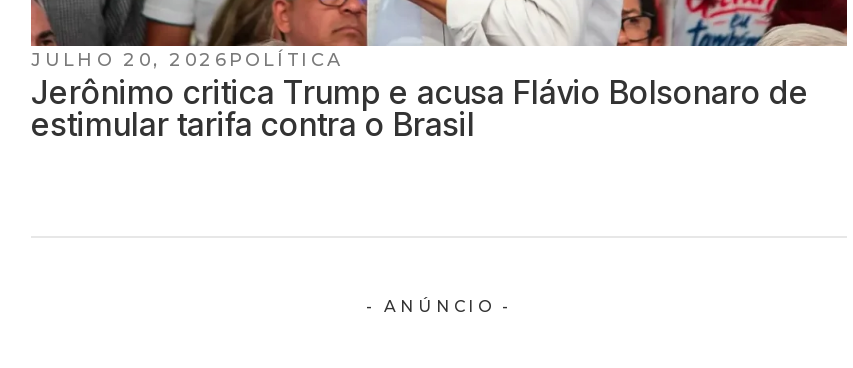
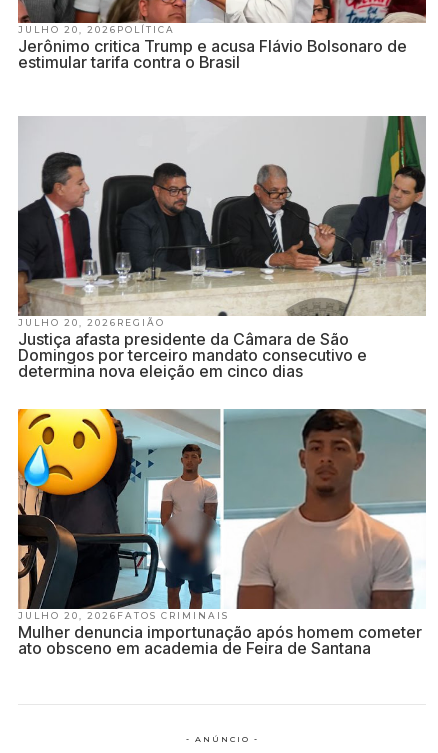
+ [image]
+ JULHO 20, 2026 REGIÃO
+ Justiça afasta presidente da Câmara de São
+ Domingos por terceiro mandato consecutivo e
+ determina nova eleição em cinco dias

+ [image]
+ JULHO 20, 2026 FATOS CRIMINAIS
+ Mulher denuncia importunação após homem cometer
+ ato obsceno em academia de Feira de Santana
